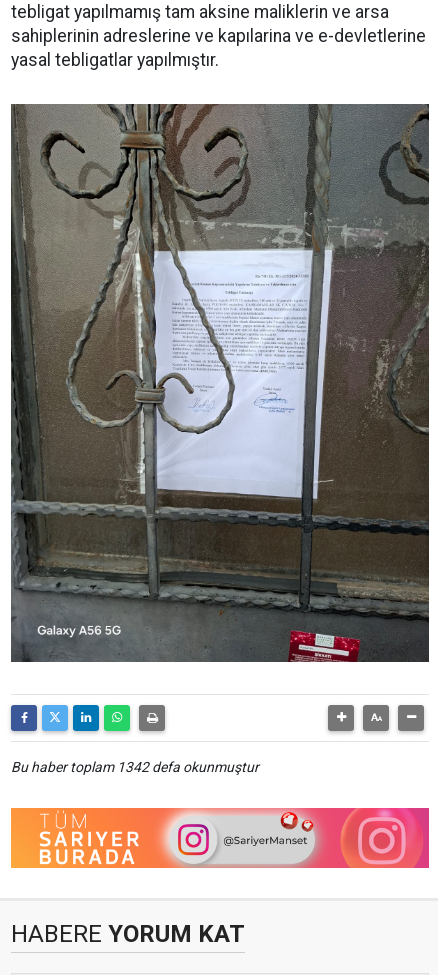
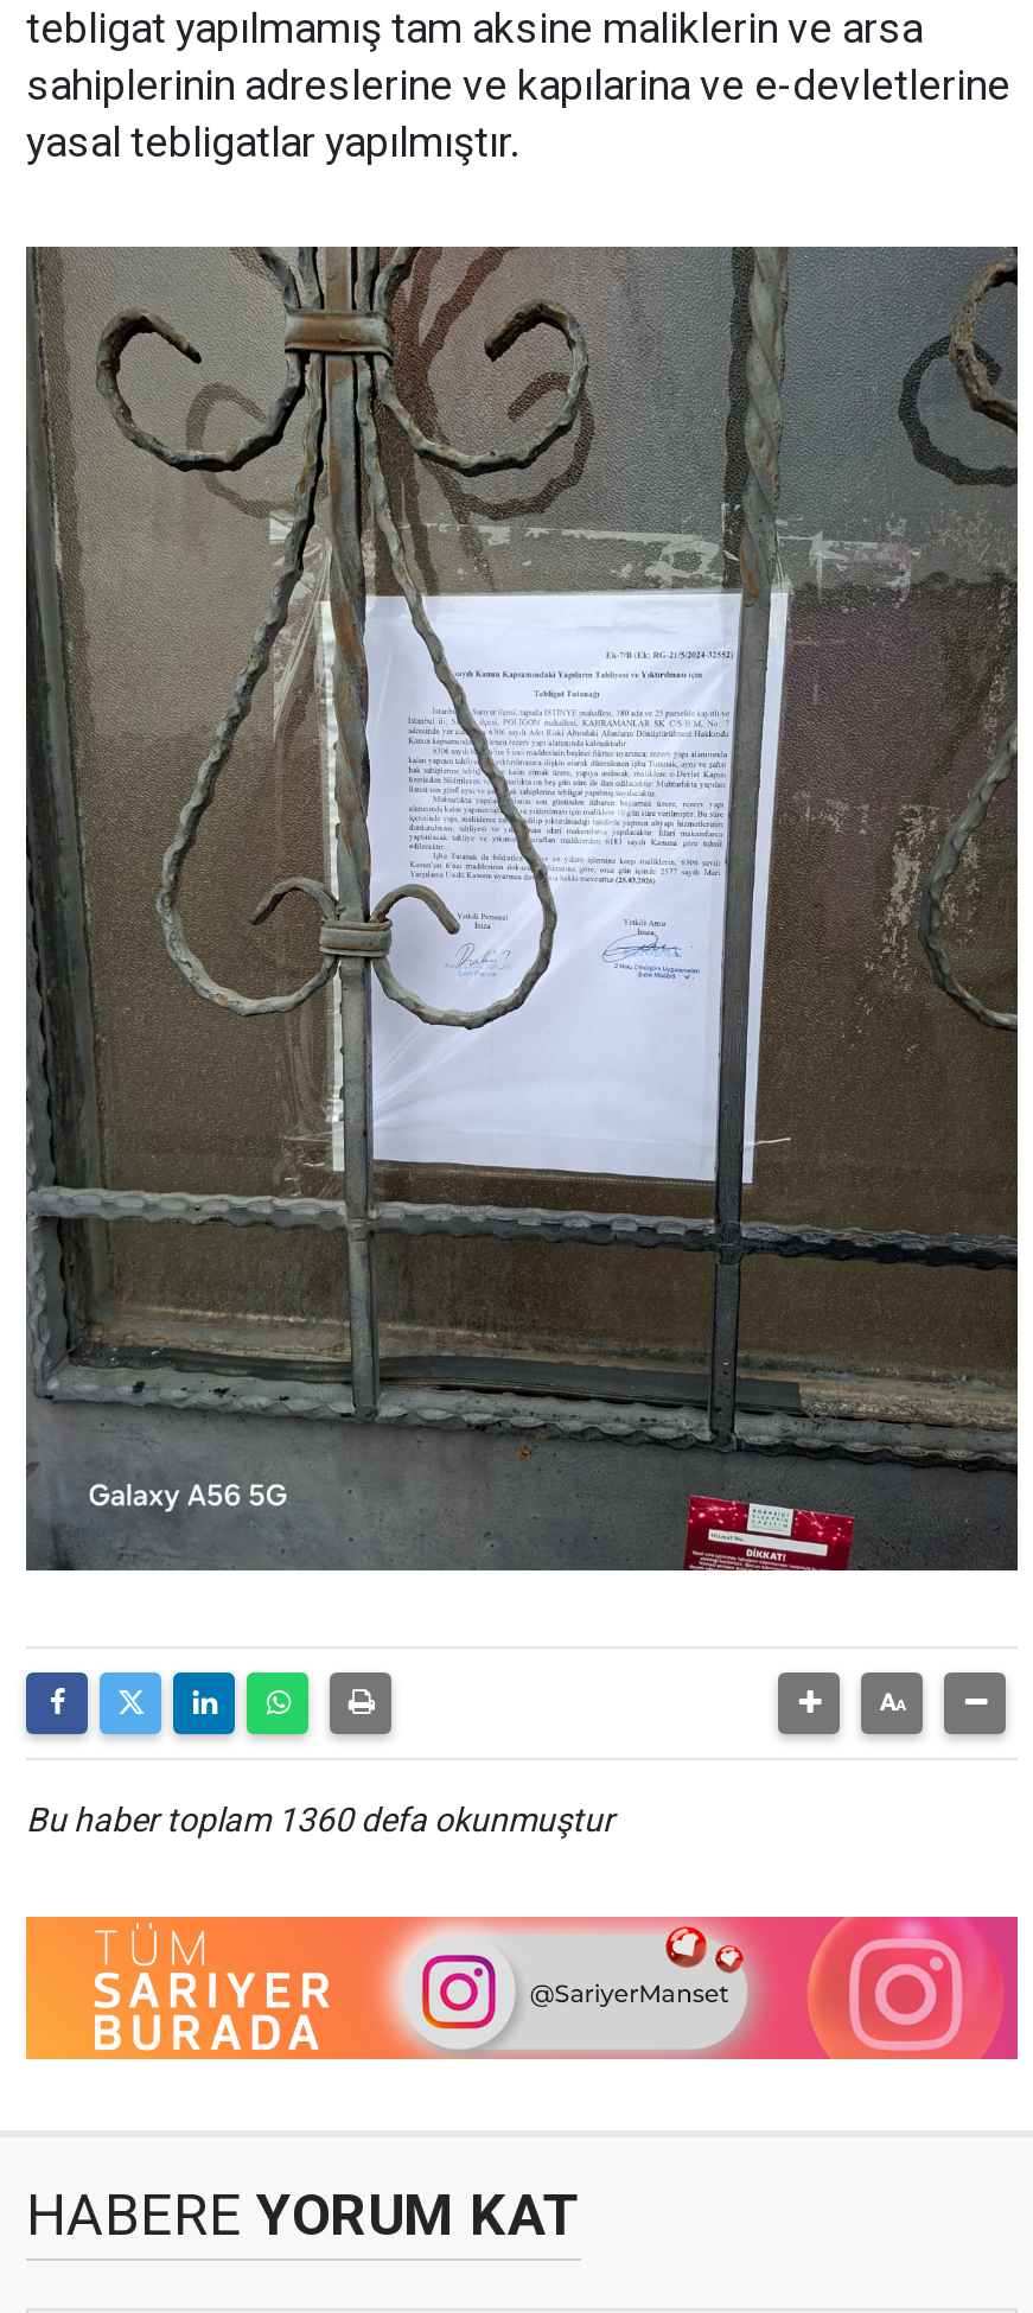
- Bu haber toplam 1342 defa okunmuştur
+ Bu haber toplam 1360 defa okunmuştur
